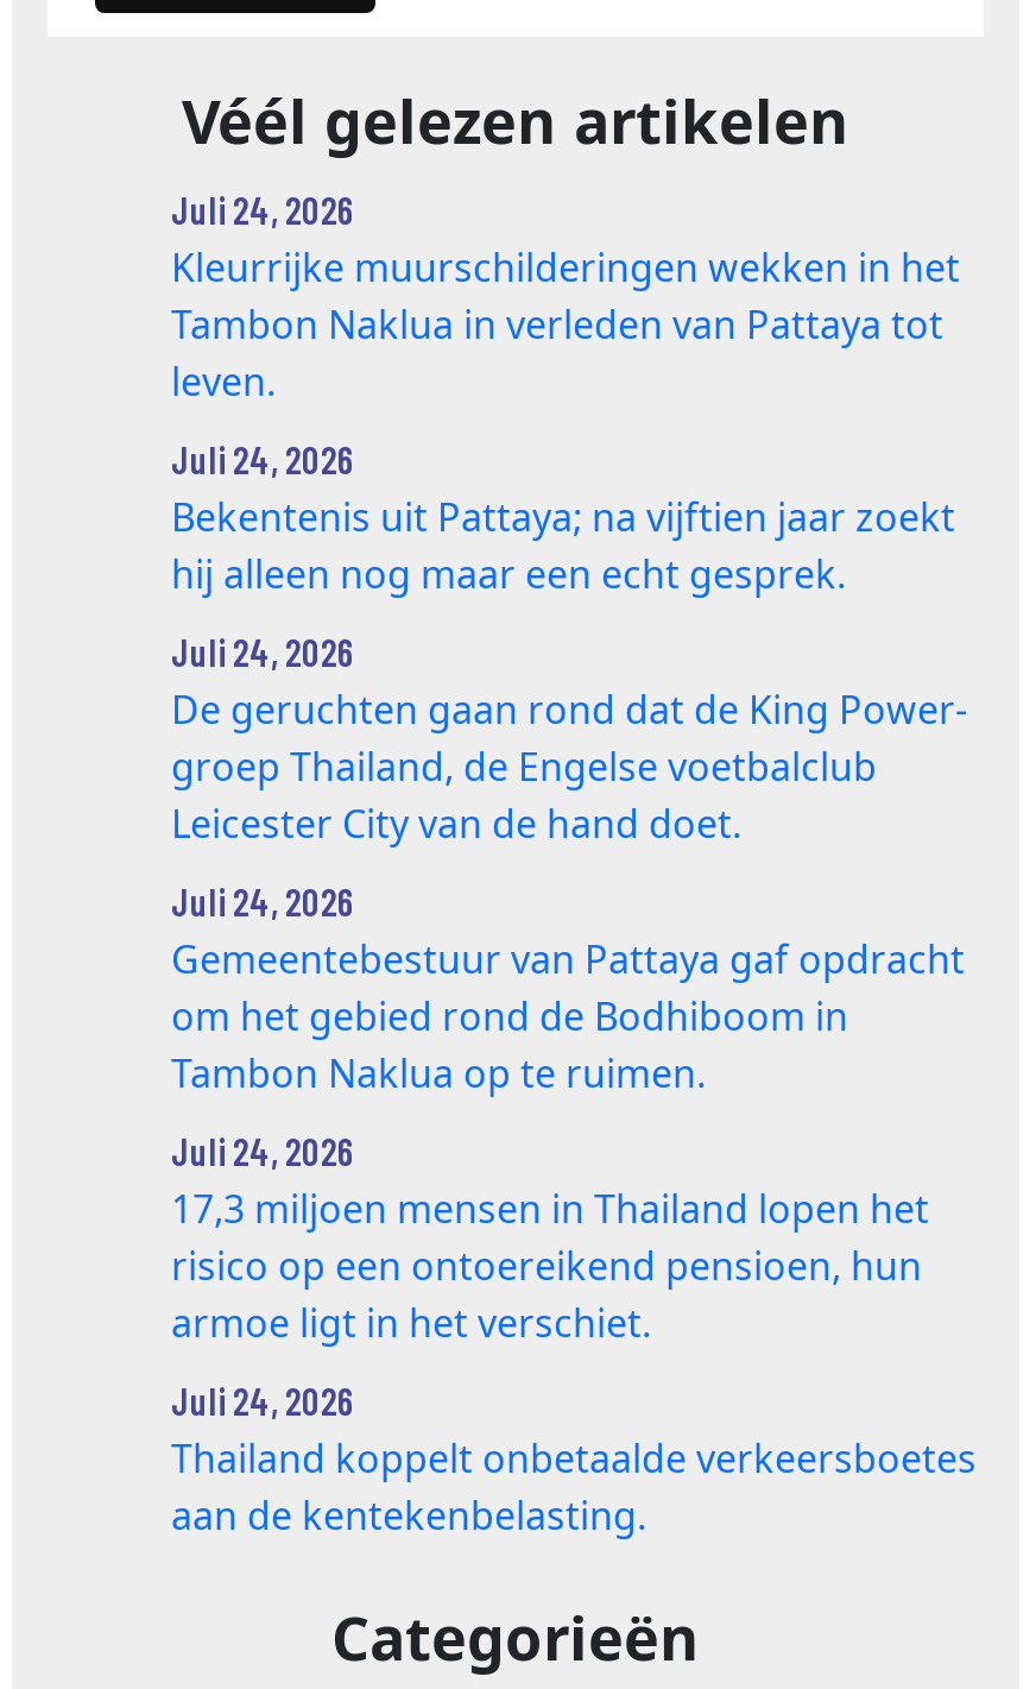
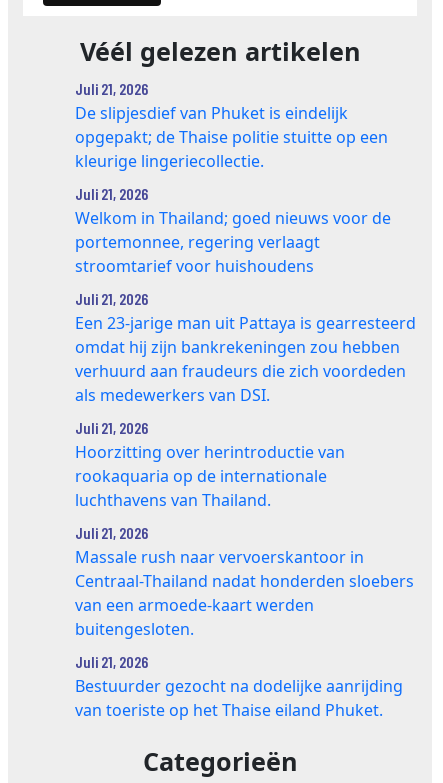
- Juli 24, 2026
- Kleurrijke muurschilderingen wekken in het
- Tambon Naklua in verleden van Pattaya tot
- leven.
+ Juli 21, 2026
+ De slipjesdief van Phuket is eindelijk
+ opgepakt; de Thaise politie stuitte op een
+ kleurige lingeriecollectie.

- Juli 24, 2026
- Bekentenis uit Pattaya; na vijftien jaar zoekt
- hij alleen nog maar een echt gesprek.
+ Juli 21, 2026
+ Welkom in Thailand; goed nieuws voor de
+ portemonnee, regering verlaagt
+ stroomtarief voor huishoudens

- Juli 24, 2026
- De geruchten gaan rond dat de King Power-
- groep Thailand, de Engelse voetbalclub
- Leicester City van de hand doet.
+ Juli 21, 2026
+ Een 23-jarige man uit Pattaya is gearresteerd
+ omdat hij zijn bankrekeningen zou hebben
+ verhuurd aan fraudeurs die zich voordeden
+ als medewerkers van DSI.

- Juli 24, 2026
- Gemeentebestuur van Pattaya gaf opdracht
- om het gebied rond de Bodhiboom in
- Tambon Naklua op te ruimen.
+ Juli 21, 2026
+ Hoorzitting over herintroductie van
+ rookaquaria op de internationale
+ luchthavens van Thailand.

- Juli 24, 2026
- 17,3 miljoen mensen in Thailand lopen het
- risico op een ontoereikend pensioen, hun
- armoe ligt in het verschiet.
+ Juli 21, 2026
+ Massale rush naar vervoerskantoor in
+ Centraal-Thailand nadat honderden sloebers
+ van een armoede-kaart werden
+ buitengesloten.

- Juli 24, 2026
- Thailand koppelt onbetaalde verkeersboetes
- aan de kentekenbelasting.
+ Juli 21, 2026
+ Bestuurder gezocht na dodelijke aanrijding
+ van toeriste op het Thaise eiland Phuket.
